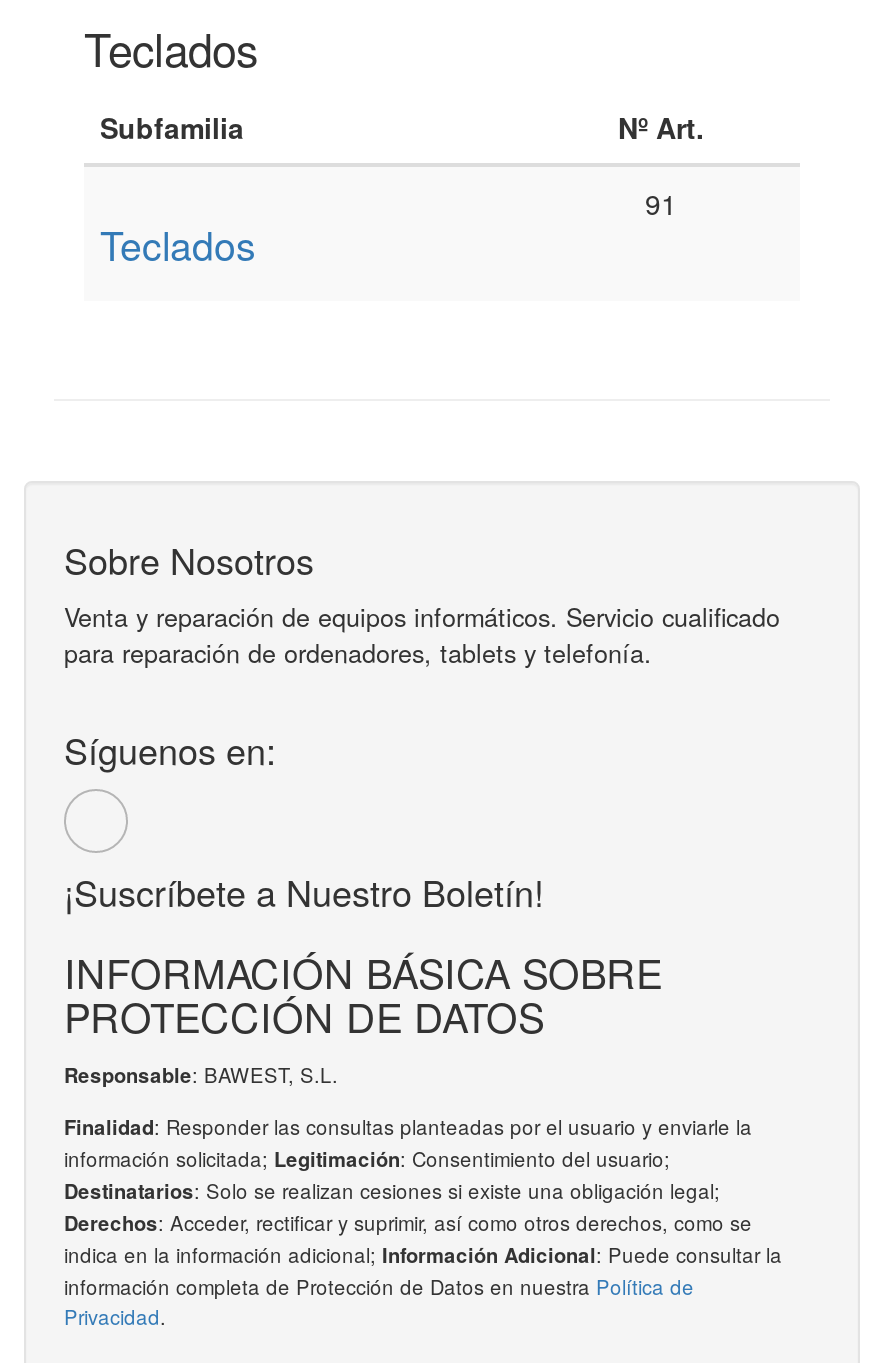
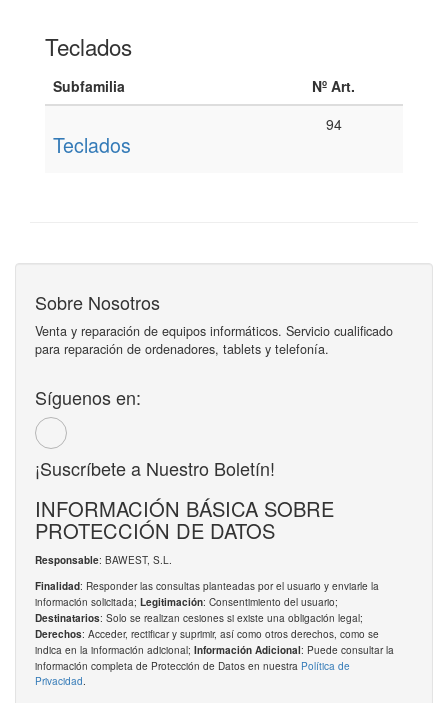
- 91
+ 94
